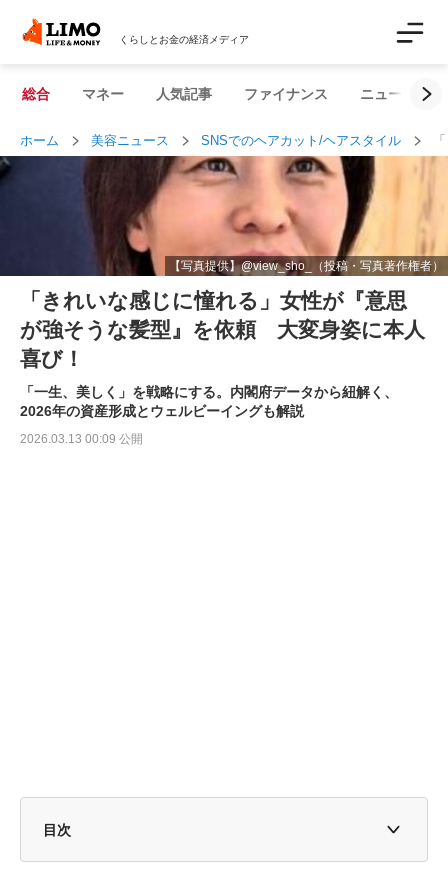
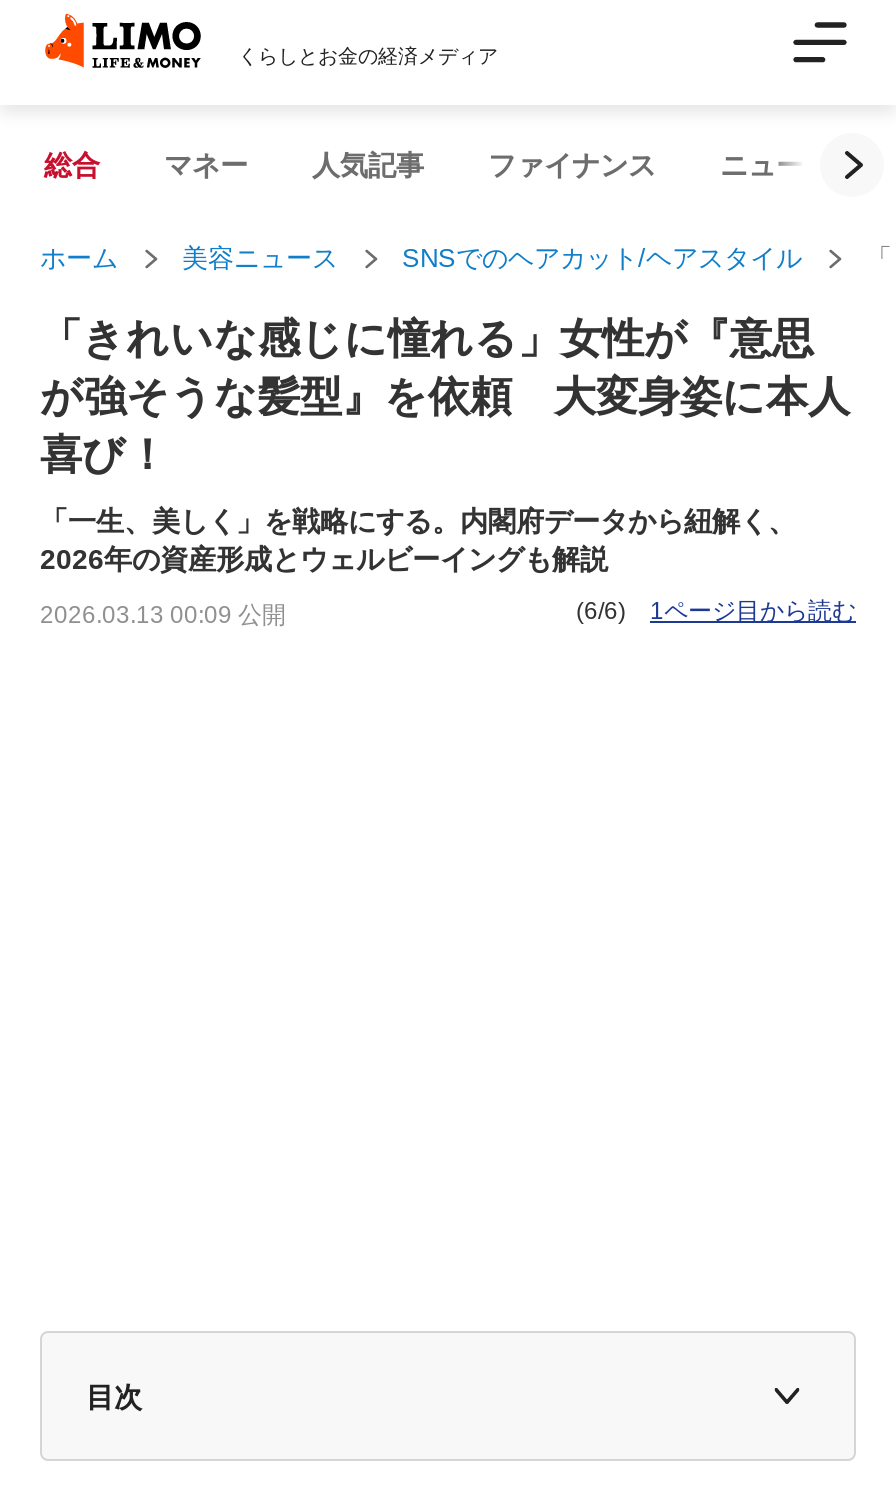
- [image]
- 【写真提供】@view_sho_（投稿・写真著作権者）

+ (6/6)
+ 1ページ目から読む
